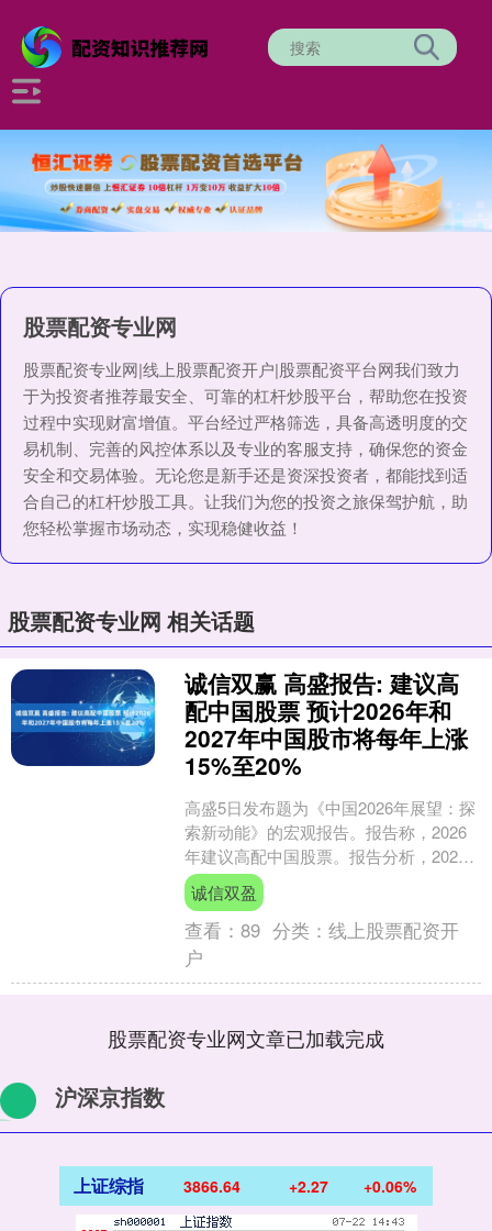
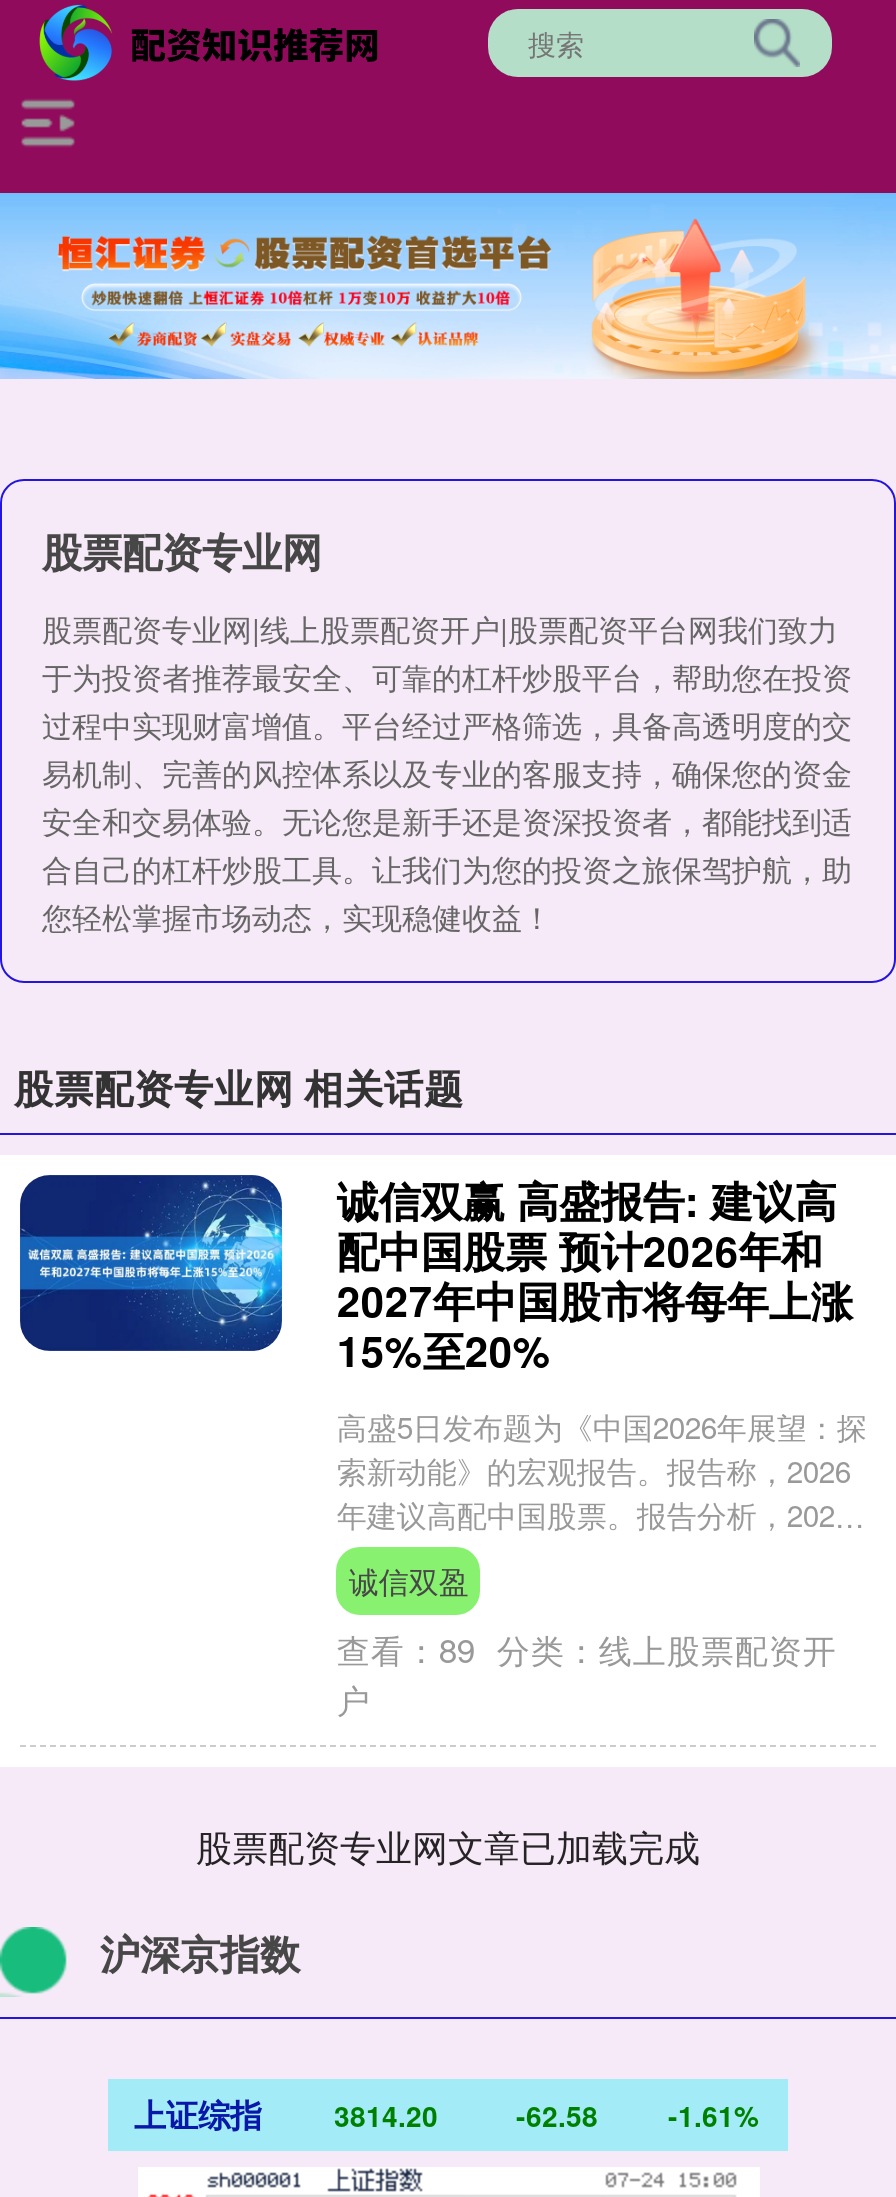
- 3866.64
+ 3814.20

- +2.27
+ -62.58

- +0.06%
+ -1.61%
